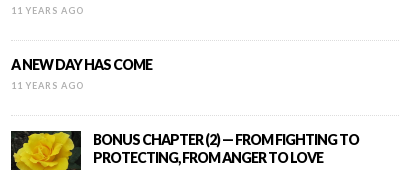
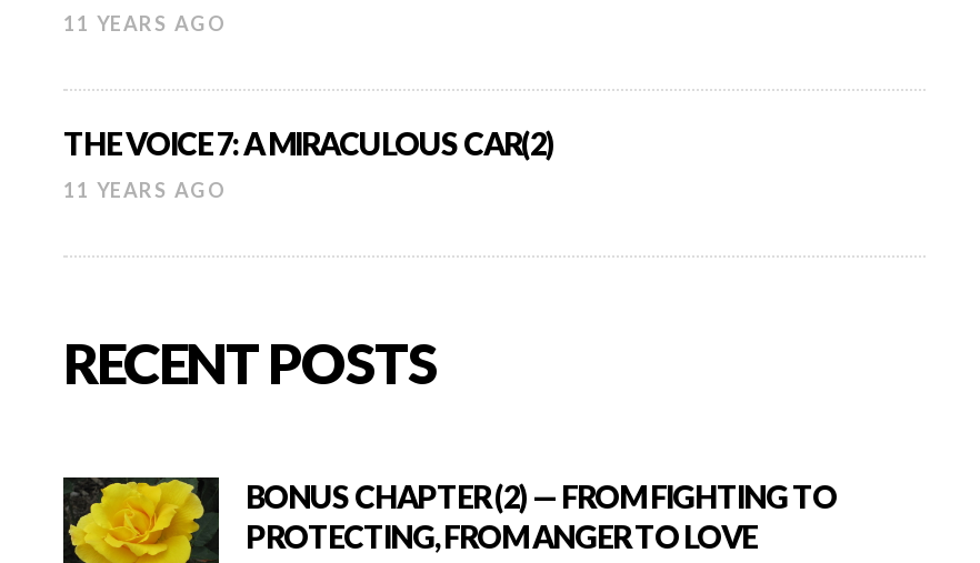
- A NEW DAY HAS COME
+ THE VOICE 7: A MIRACULOUS CAR(2)

+ RECENT POSTS
